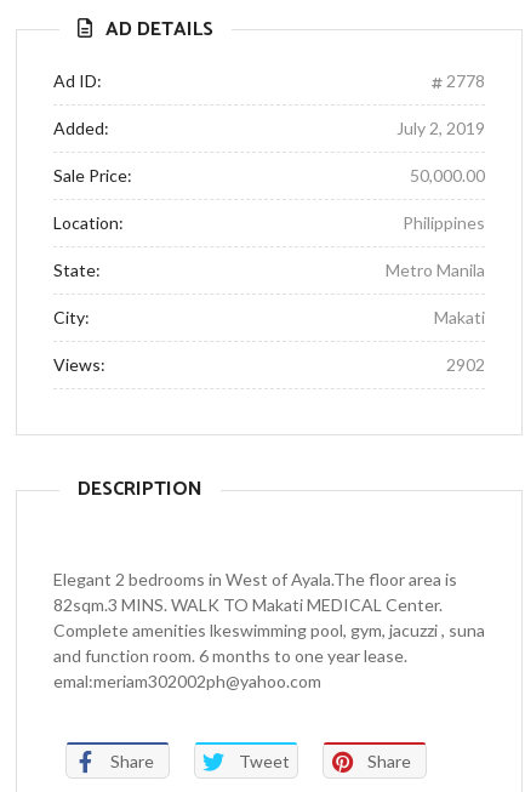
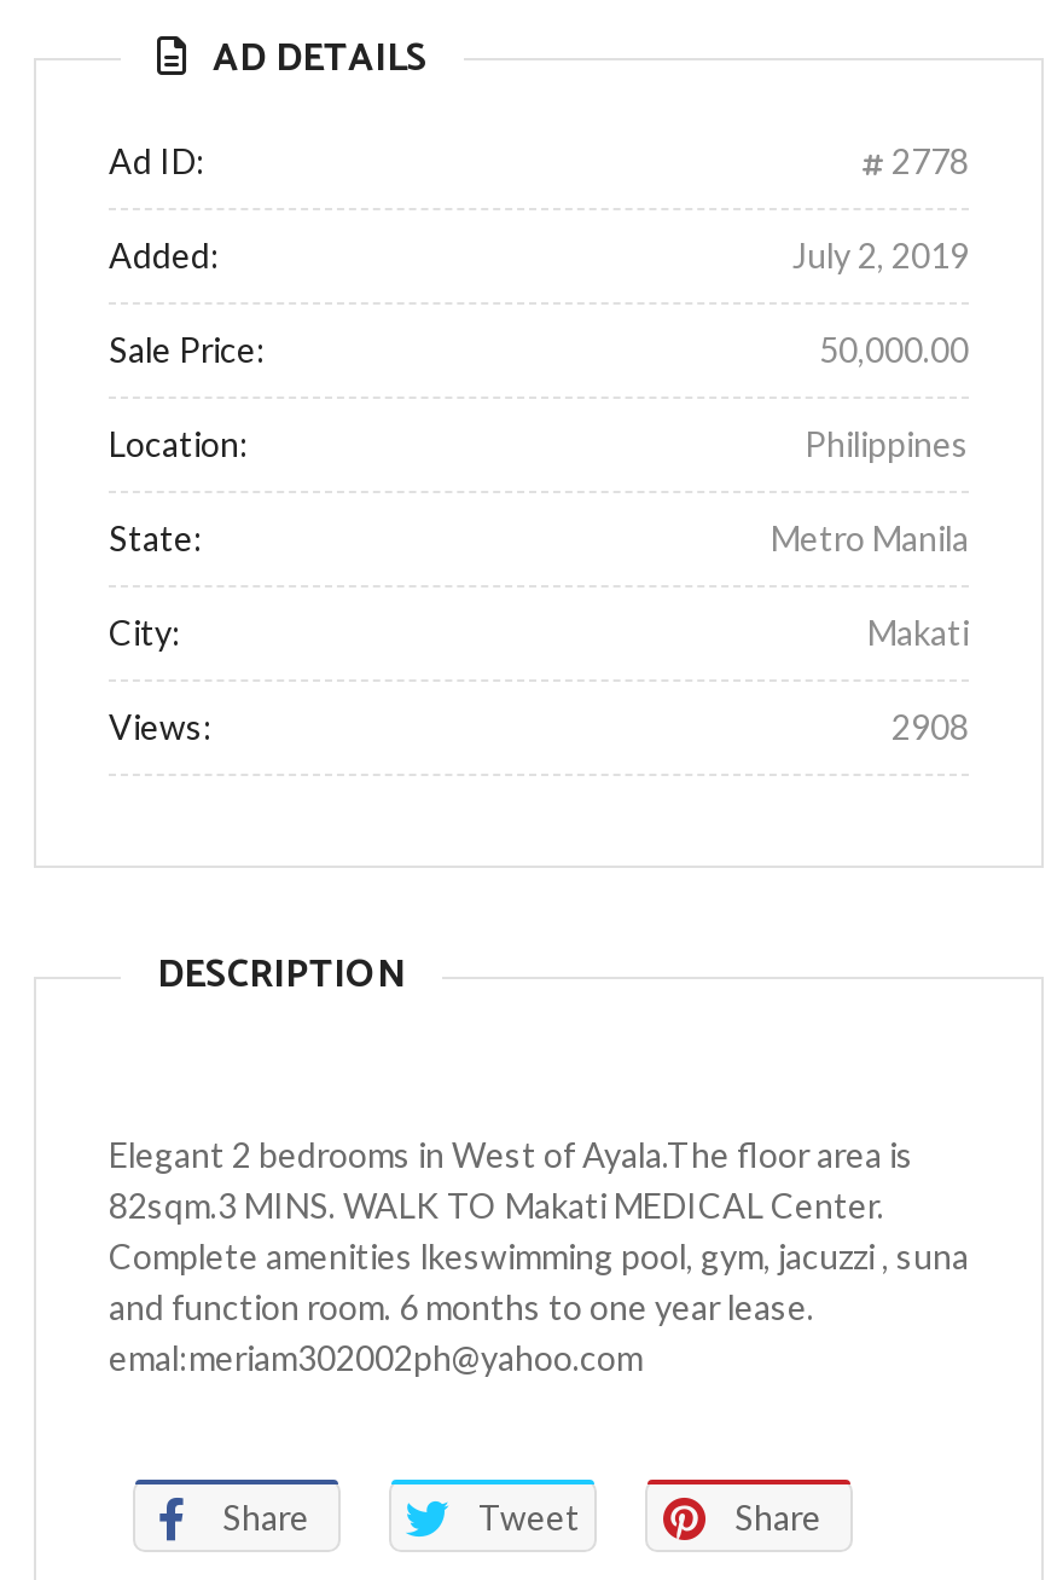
- 2902
+ 2908
